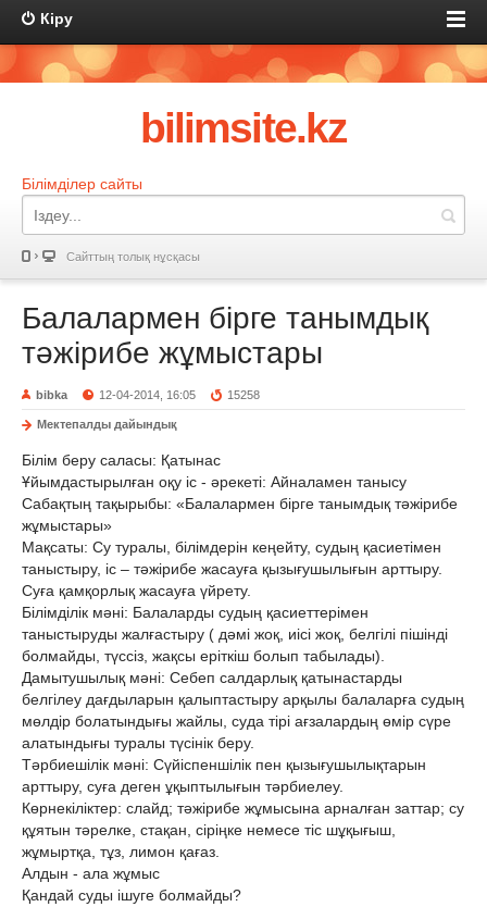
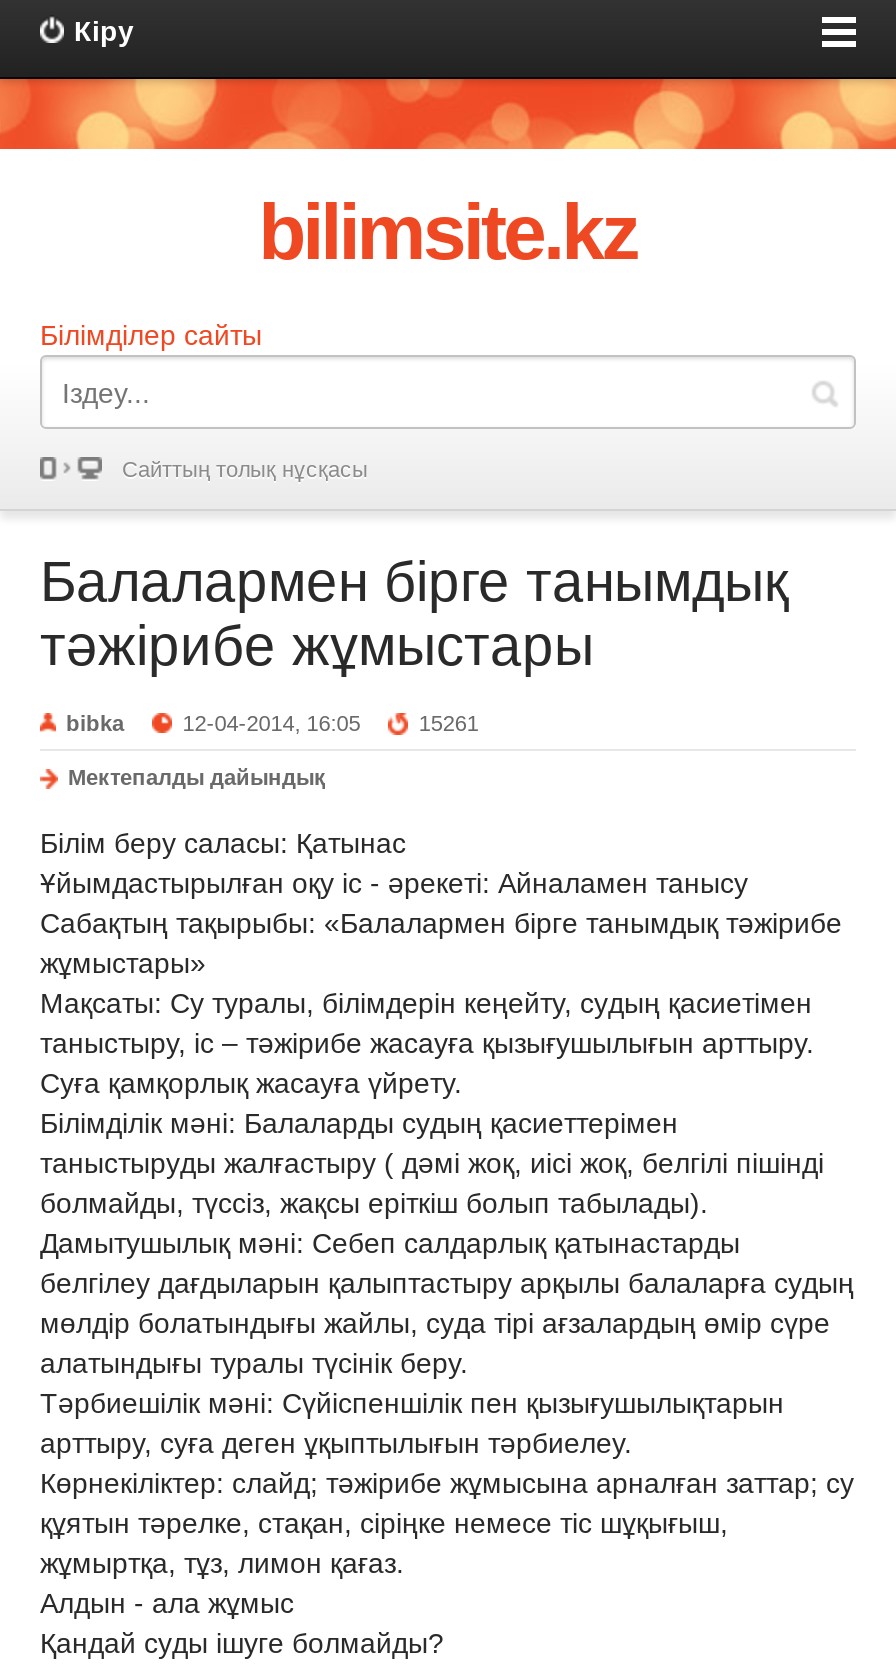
- 15258
+ 15261
